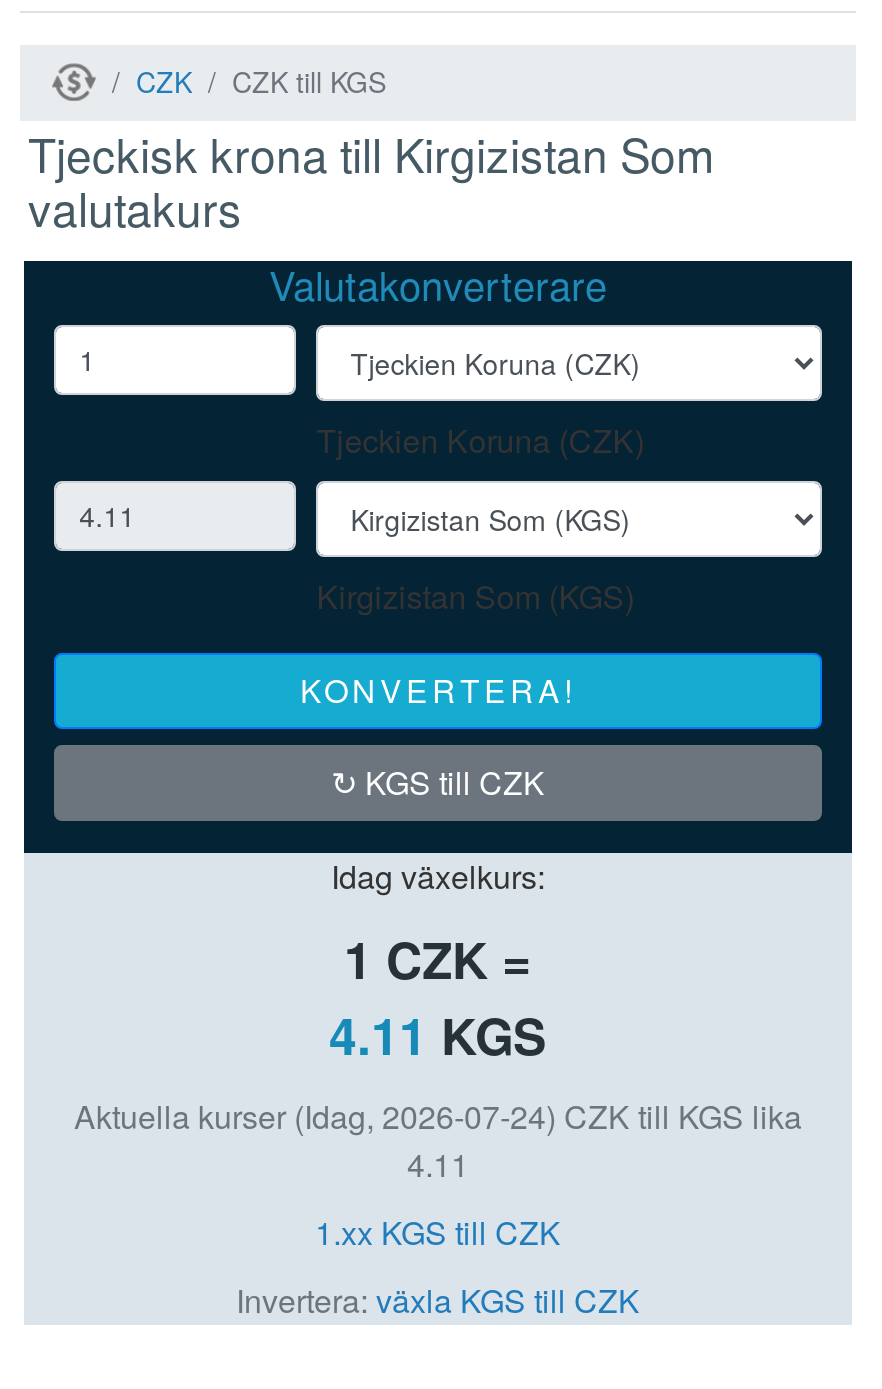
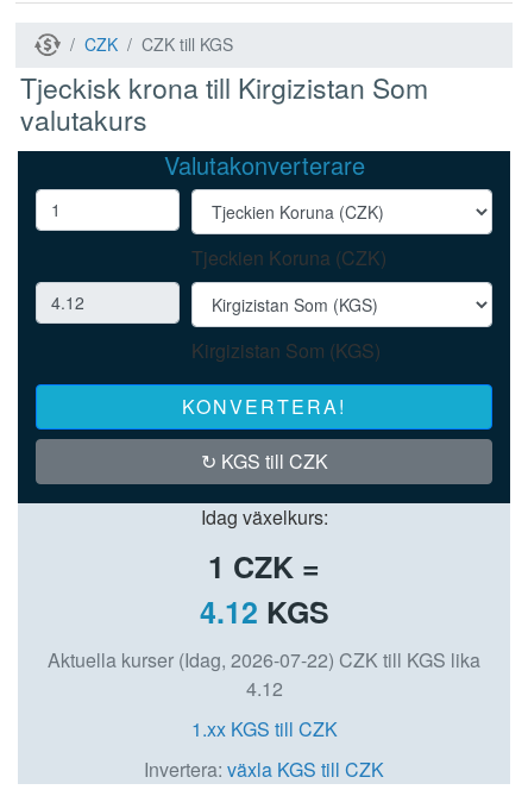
- 4.11 KGS
+ 4.12 KGS

- Aktuella kurser (Idag, 2026-07-24) CZK till KGS lika
+ Aktuella kurser (Idag, 2026-07-22) CZK till KGS lika

- 4.11
+ 4.12
